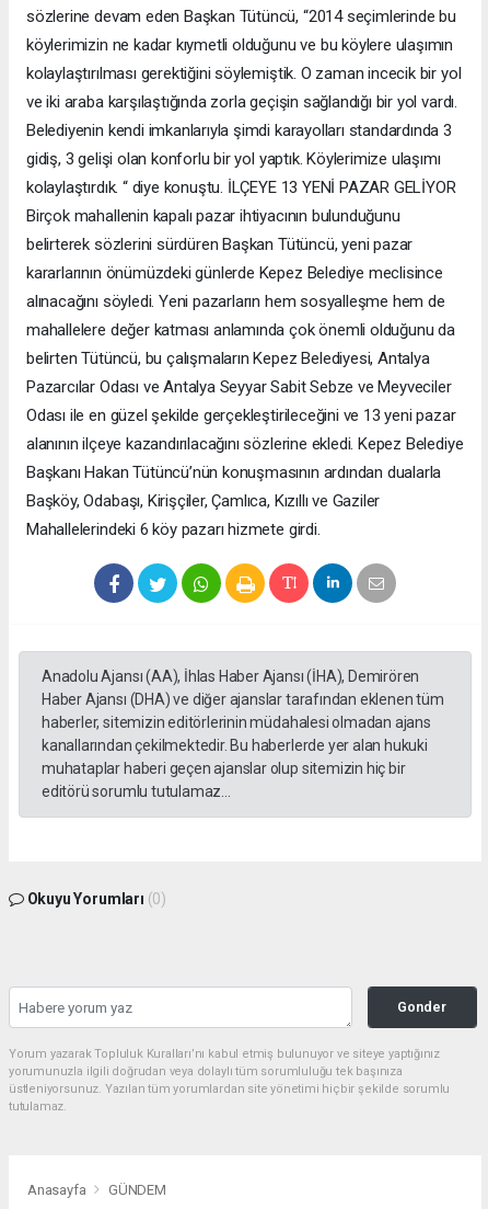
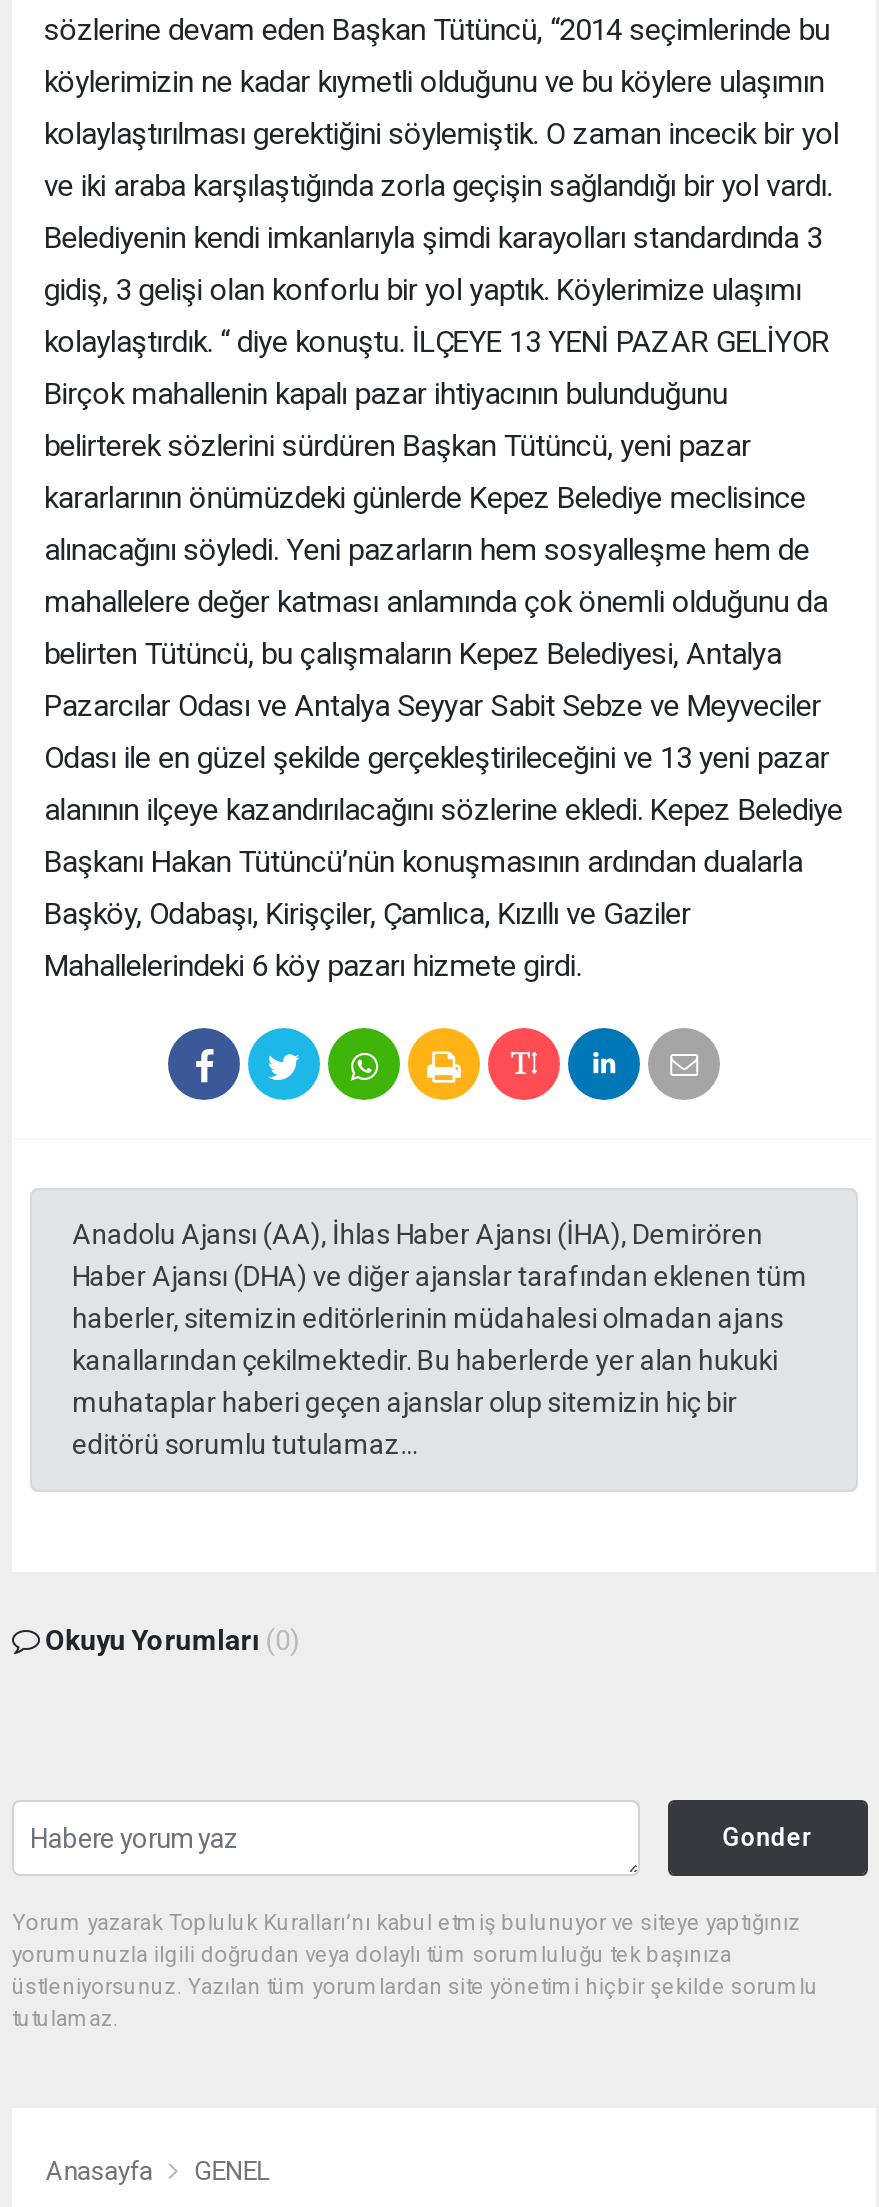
- GÜNDEM
+ GENEL
